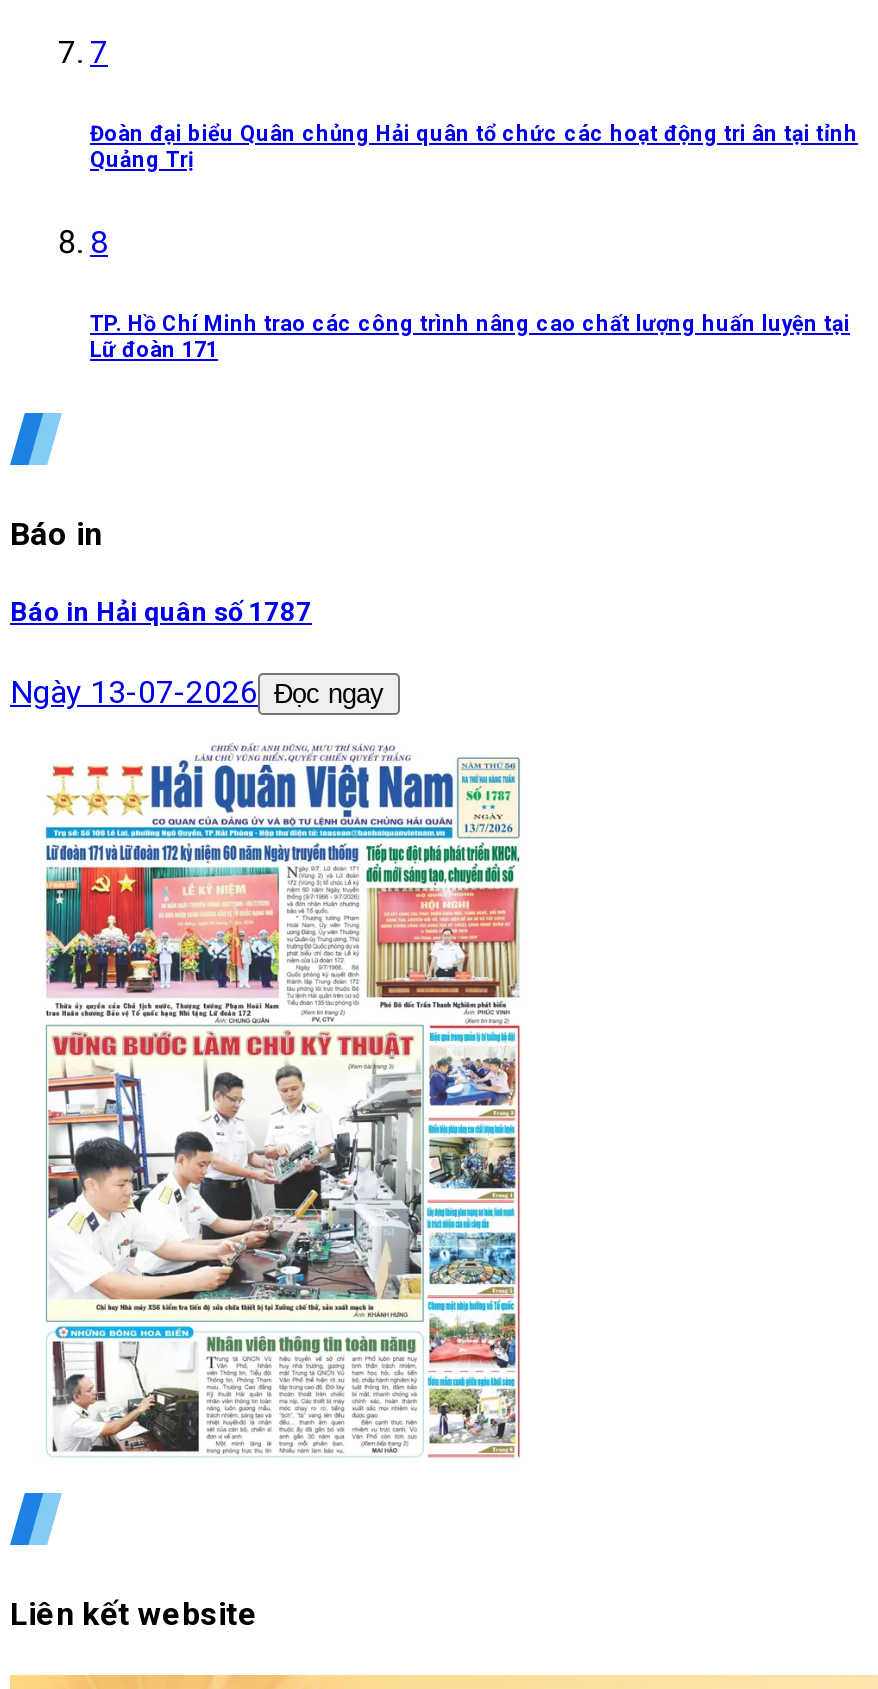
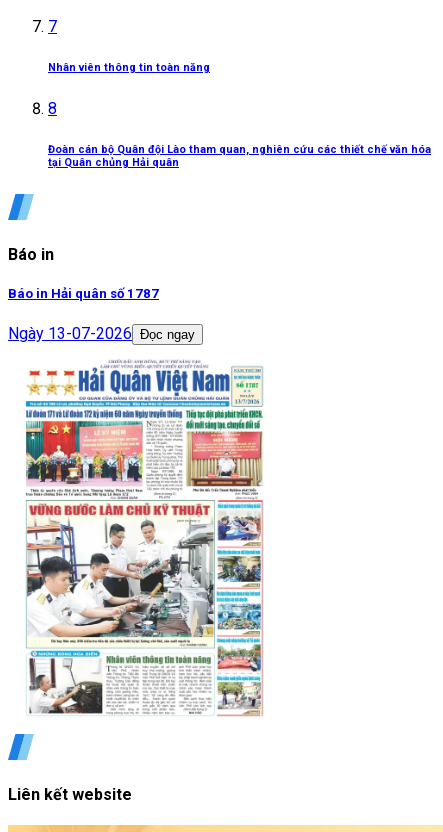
- Đoàn đại biểu Quân chủng Hải quân tổ chức các hoạt động tri ân tại tỉnh
- Quảng Trị
+ Nhân viên thông tin toàn năng

- TP. Hồ Chí Minh trao các công trình nâng cao chất lượng huấn luyện tại
- Lữ đoàn 171
+ Đoàn cán bộ Quân đội Lào tham quan, nghiên cứu các thiết chế văn hóa
+ tại Quân chủng Hải quân
